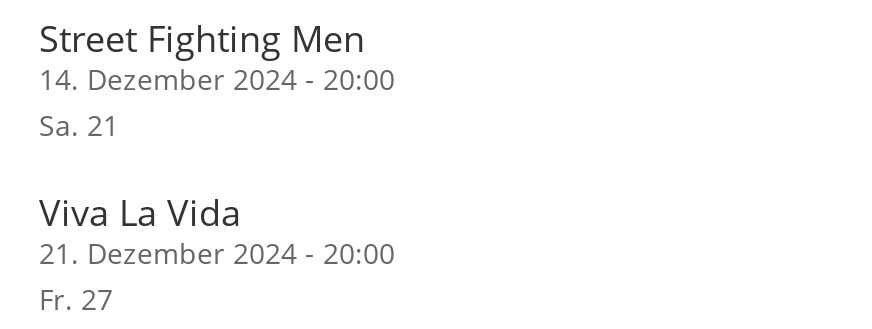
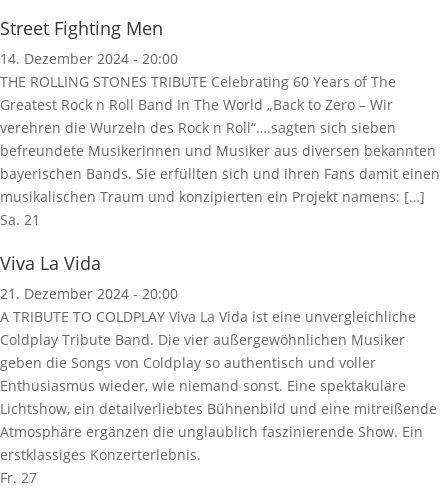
+ THE ROLLING STONES TRIBUTE Celebrating 60 Years of The
+ Greatest Rock n Roll Band In The World „Back to Zero – Wir
+ verehren die Wurzeln des Rock n Roll“….sagten sich sieben
+ befreundete Musikerinnen und Musiker aus diversen bekannten
+ bayerischen Bands. Sie erfüllten sich und ihren Fans damit einen
+ musikalischen Traum und konzipierten ein Projekt namens: […]

+ A TRIBUTE TO COLDPLAY Viva La Vida ist eine unvergleichliche
+ Coldplay Tribute Band. Die vier außergewöhnlichen Musiker
+ geben die Songs von Coldplay so authentisch und voller
+ Enthusiasmus wieder, wie niemand sonst. Eine spektakuläre
+ Lichtshow, ein detailverliebtes Bühnenbild und eine mitreißende
+ Atmosphäre ergänzen die unglaublich faszinierende Show. Ein
+ erstklassiges Konzerterlebnis.
